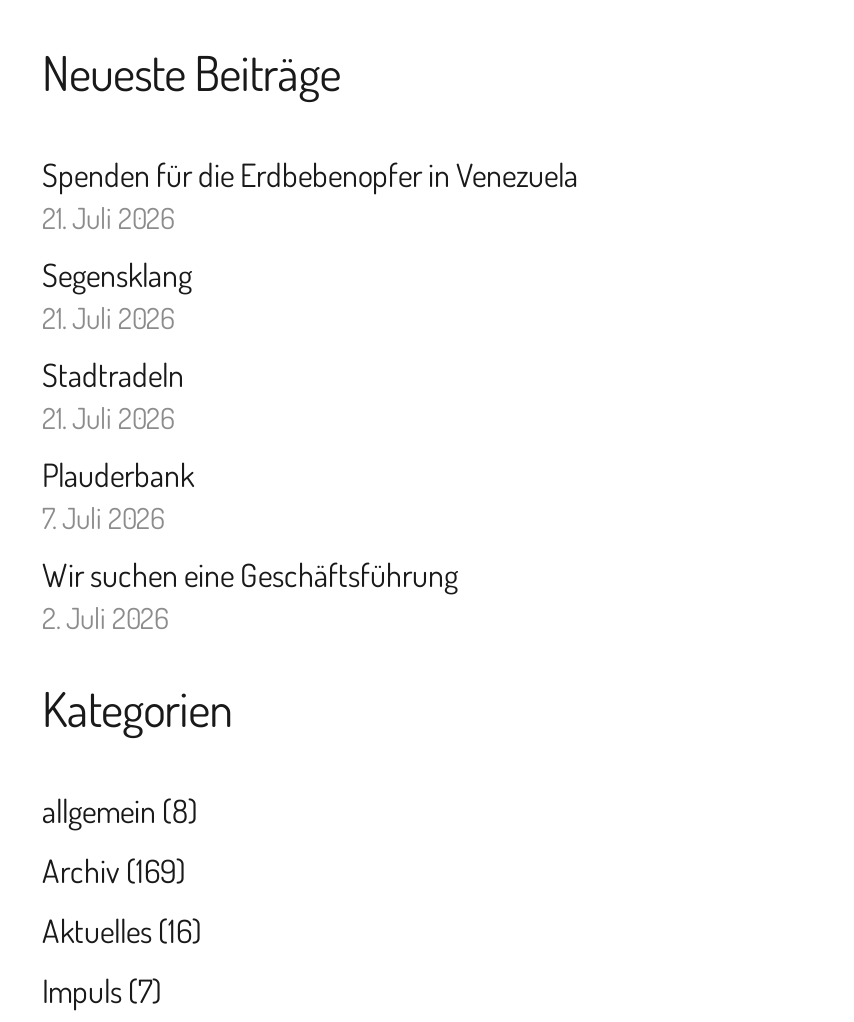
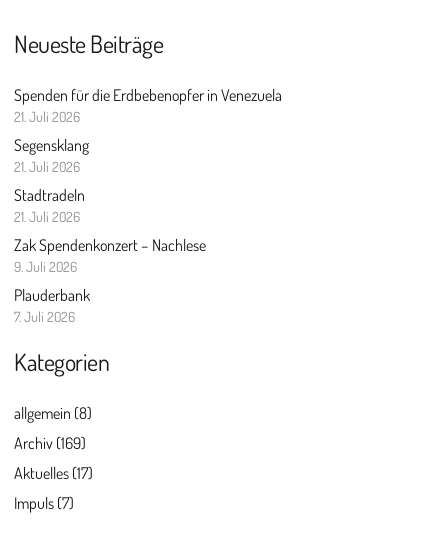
+ Zak Spendenkonzert – Nachlese
+ 9. Juli 2026

moved down: Plauderbank | 7. Juli 2026

- Wir suchen eine Geschäftsführung
- 2. Juli 2026

- Aktuelles (16)
+ Aktuelles (17)
